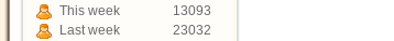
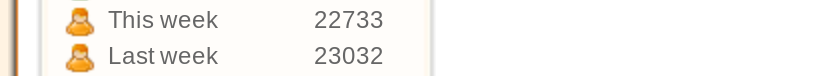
- 13093
+ 22733
